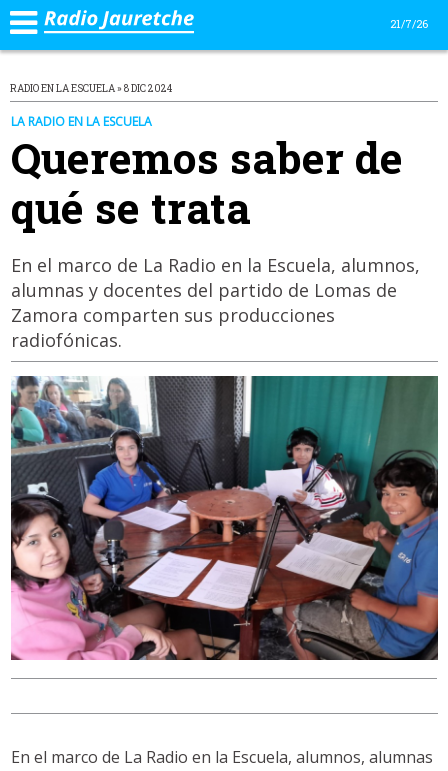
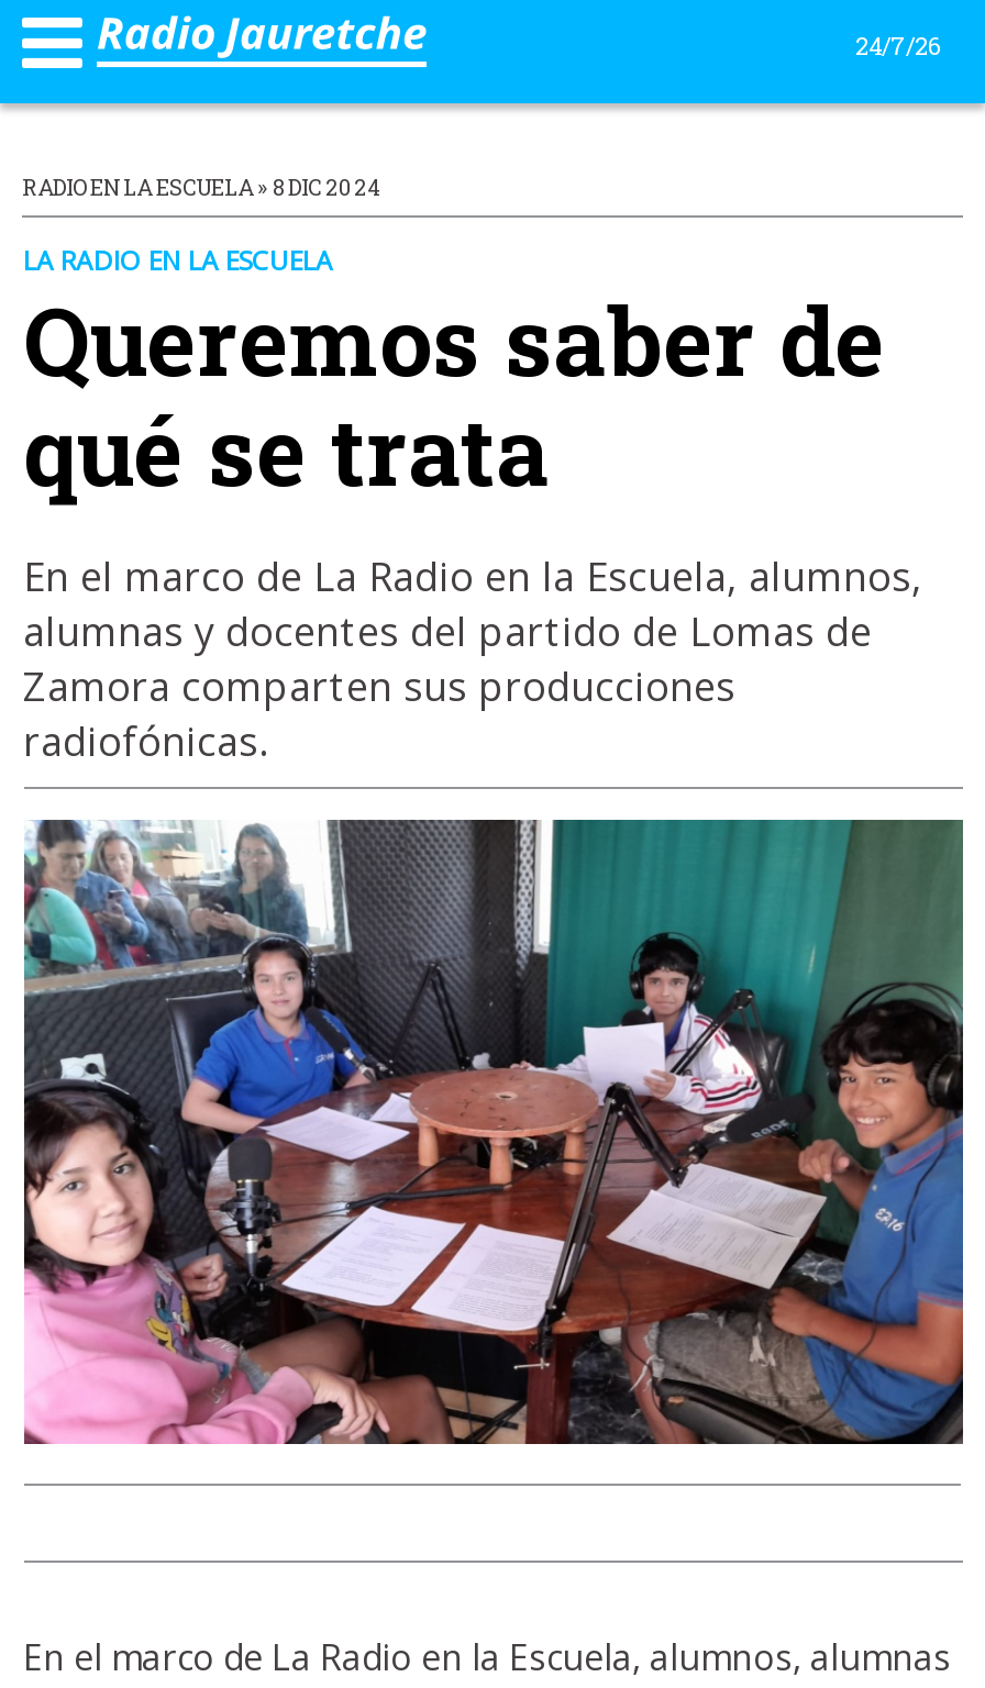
- 21/7/26
+ 24/7/26
